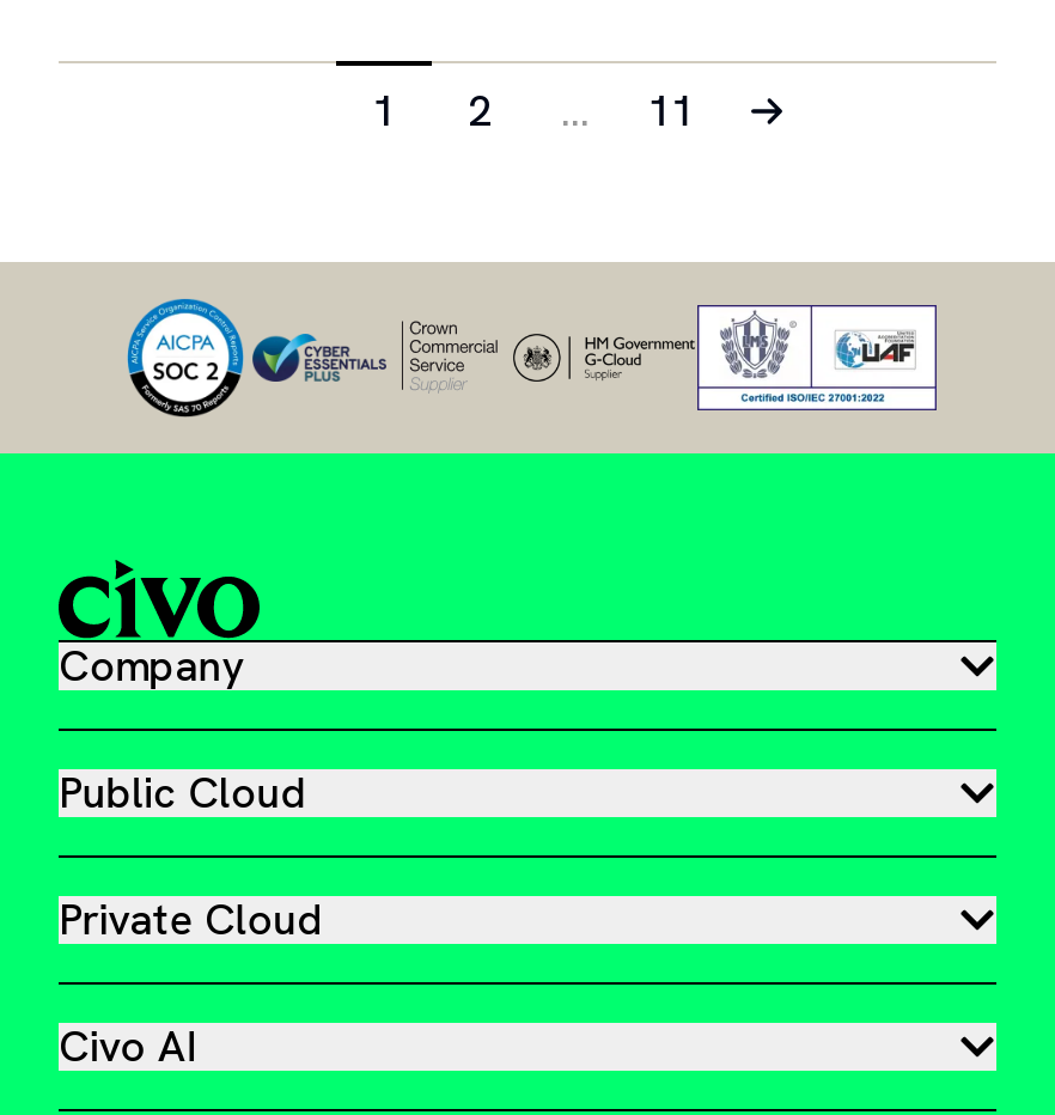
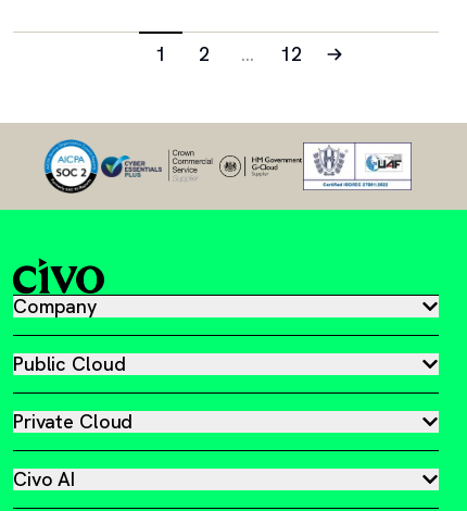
- 11
+ 12
